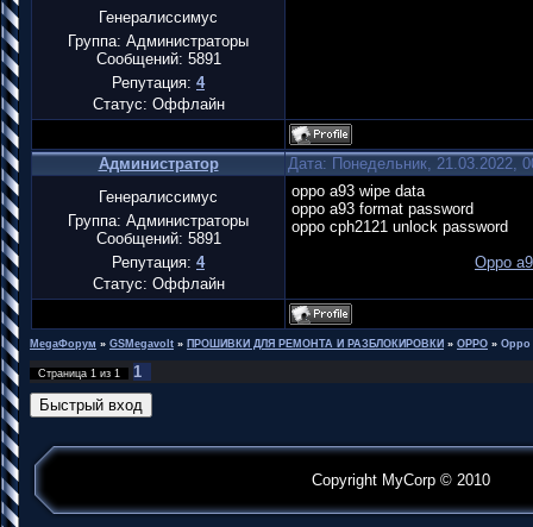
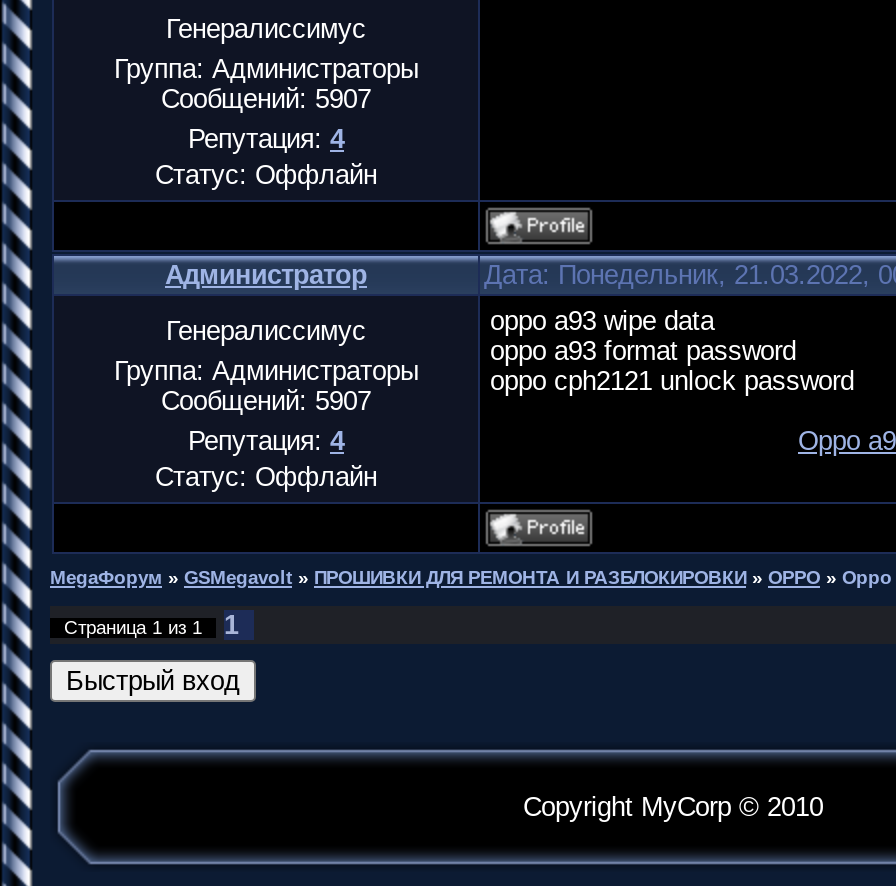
- Сообщений: 5891
+ Сообщений: 5907

- Сообщений: 5891
+ Сообщений: 5907
